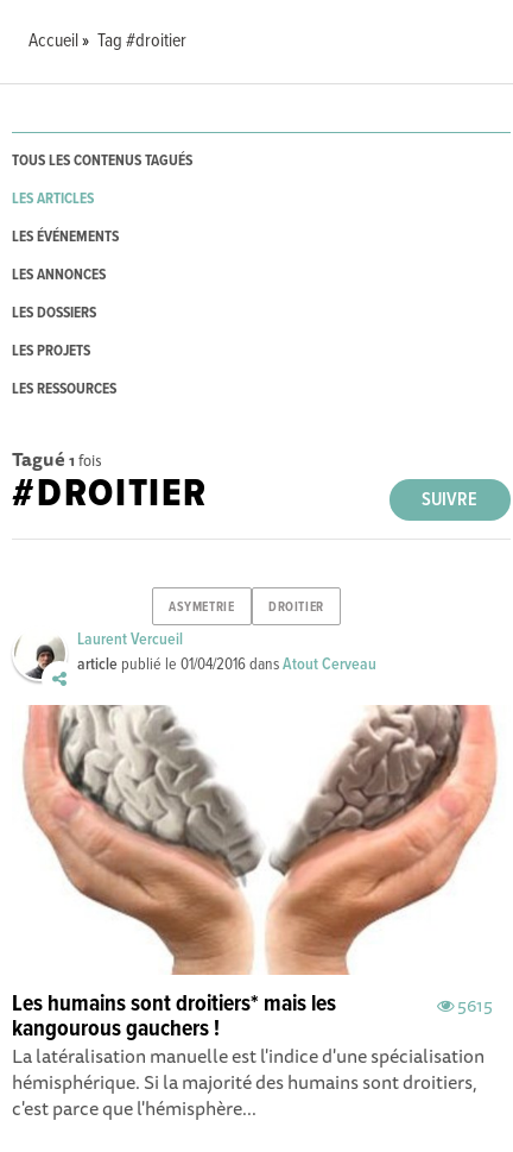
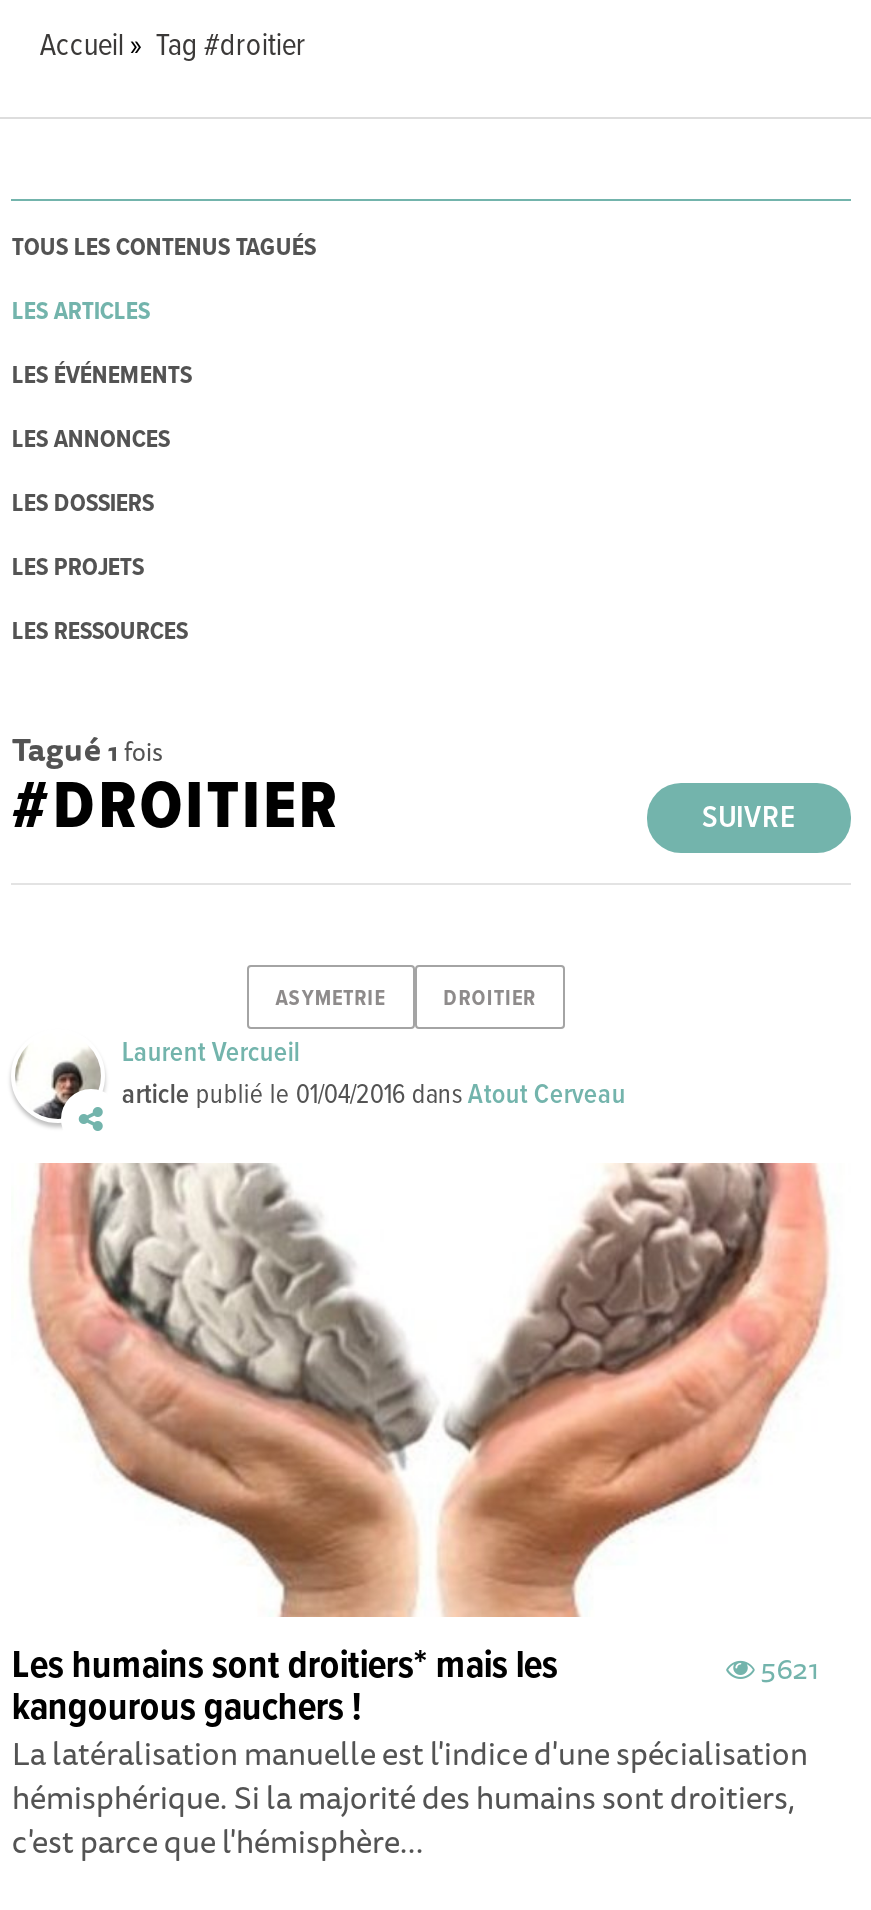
- 5615
+ 5621
